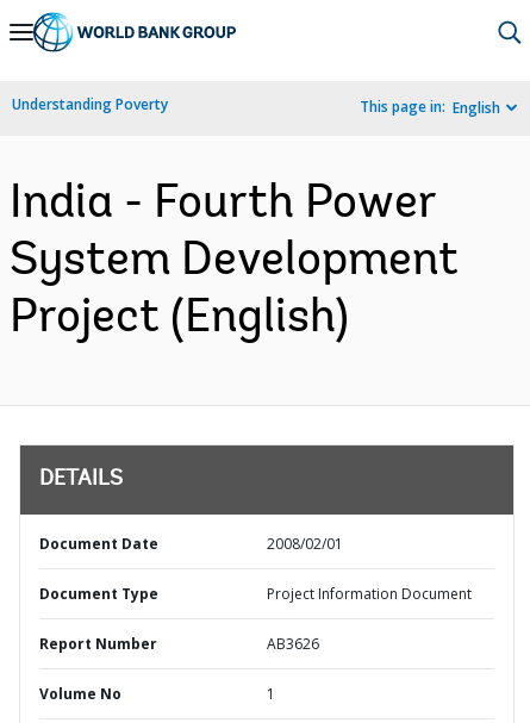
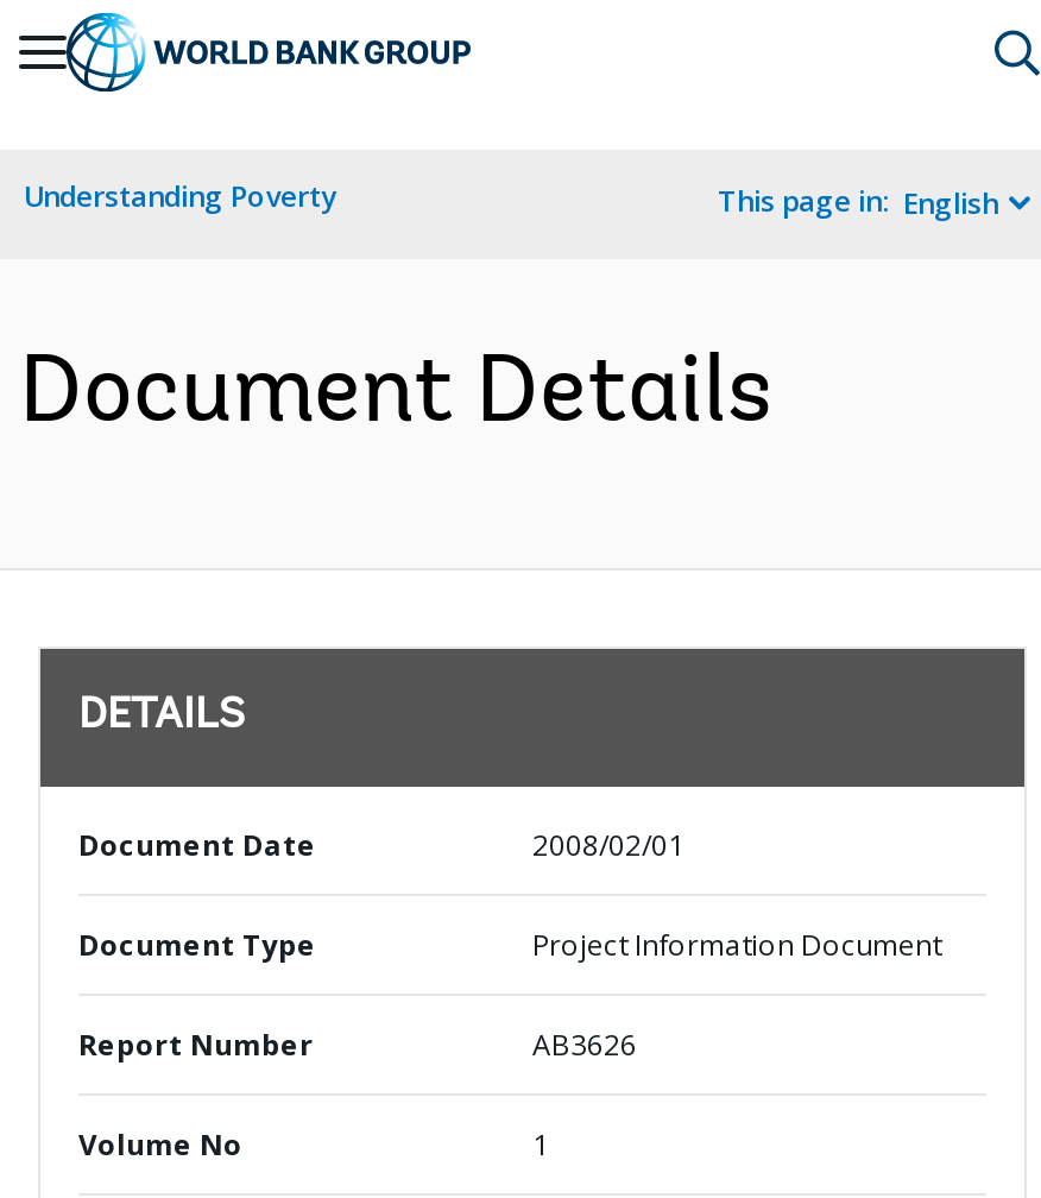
- India - Fourth Power
- System Development
- Project (English)
+ Document Details
